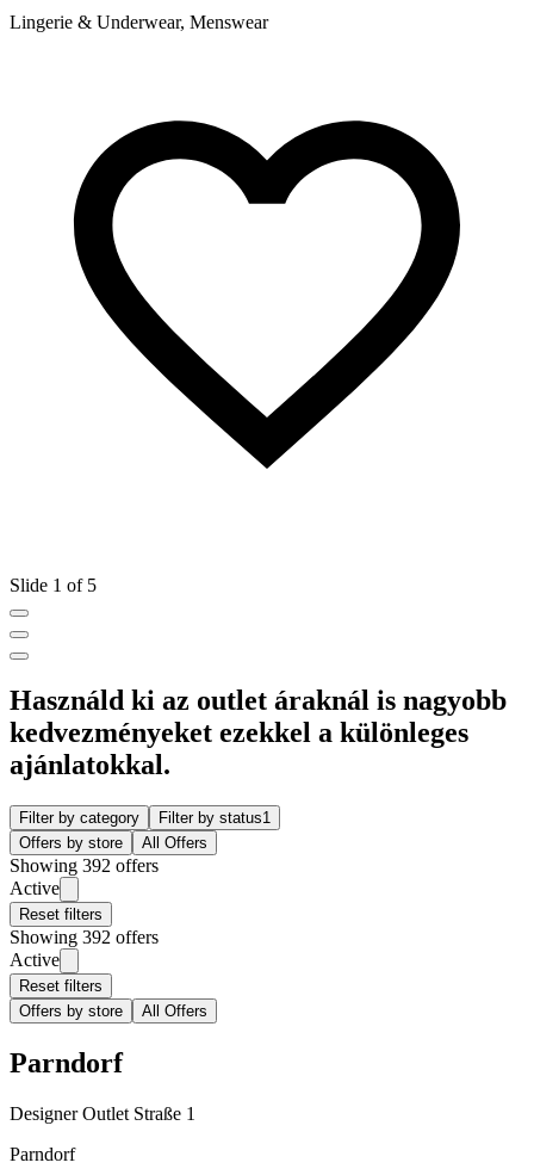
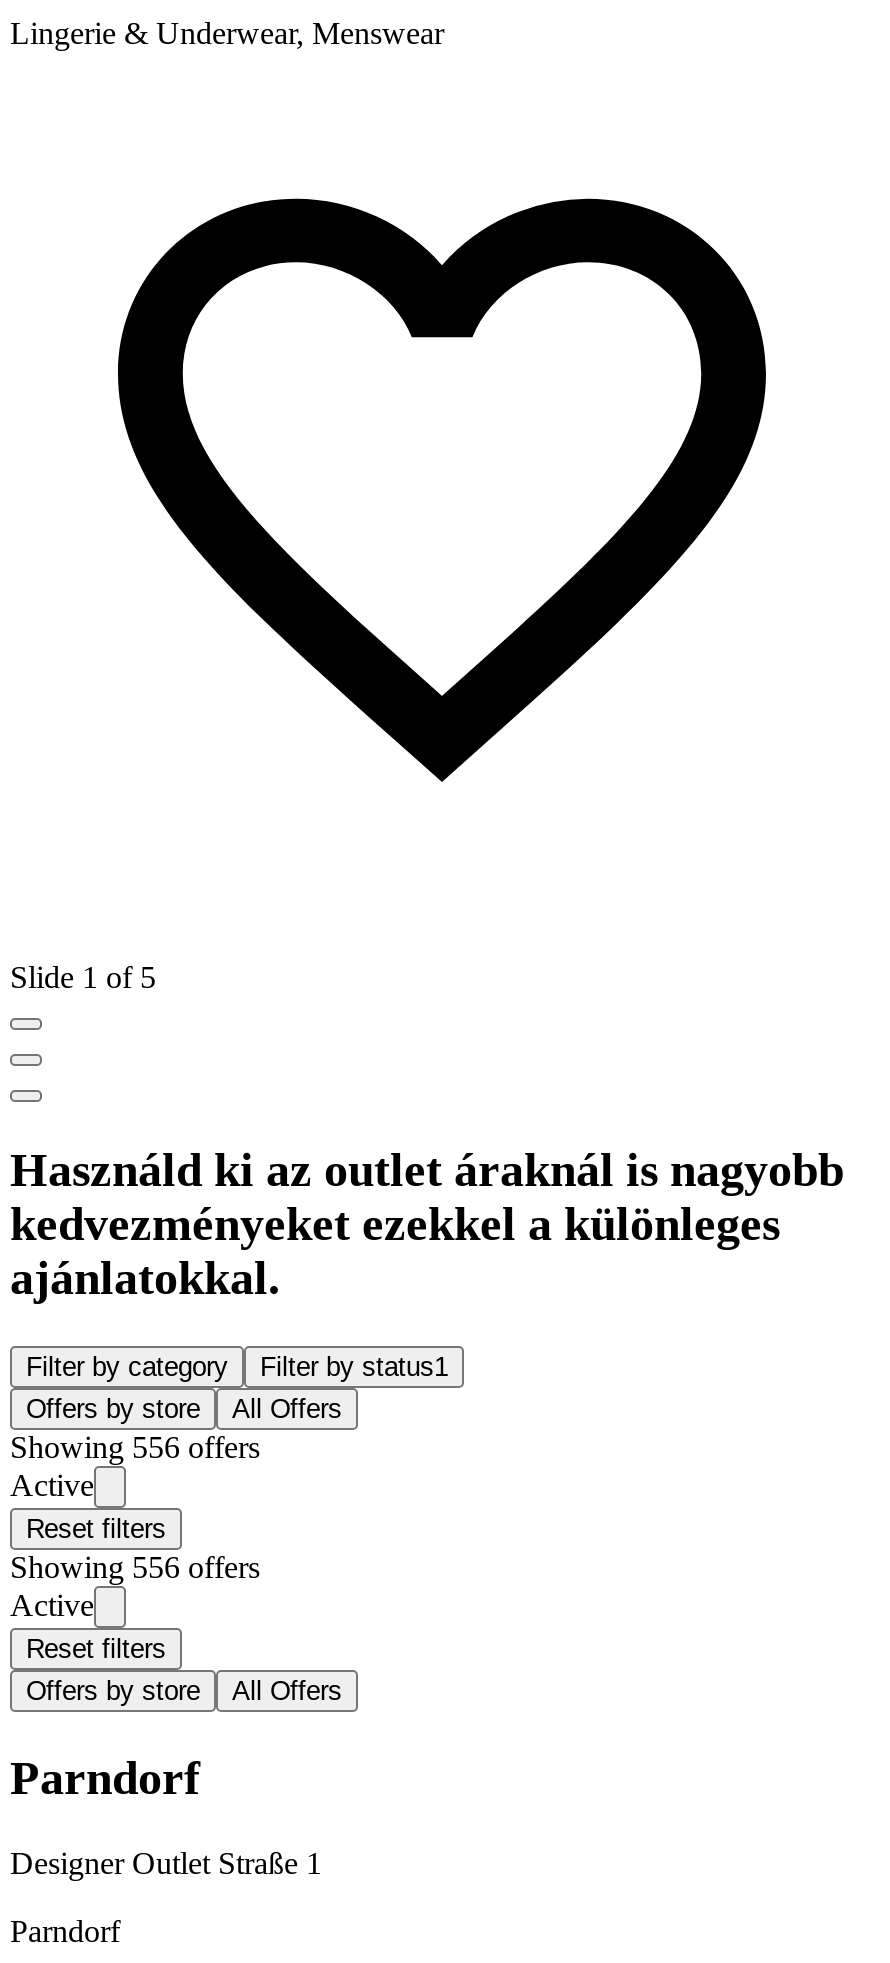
- Showing 392 offers
+ Showing 556 offers

- Showing 392 offers
+ Showing 556 offers
